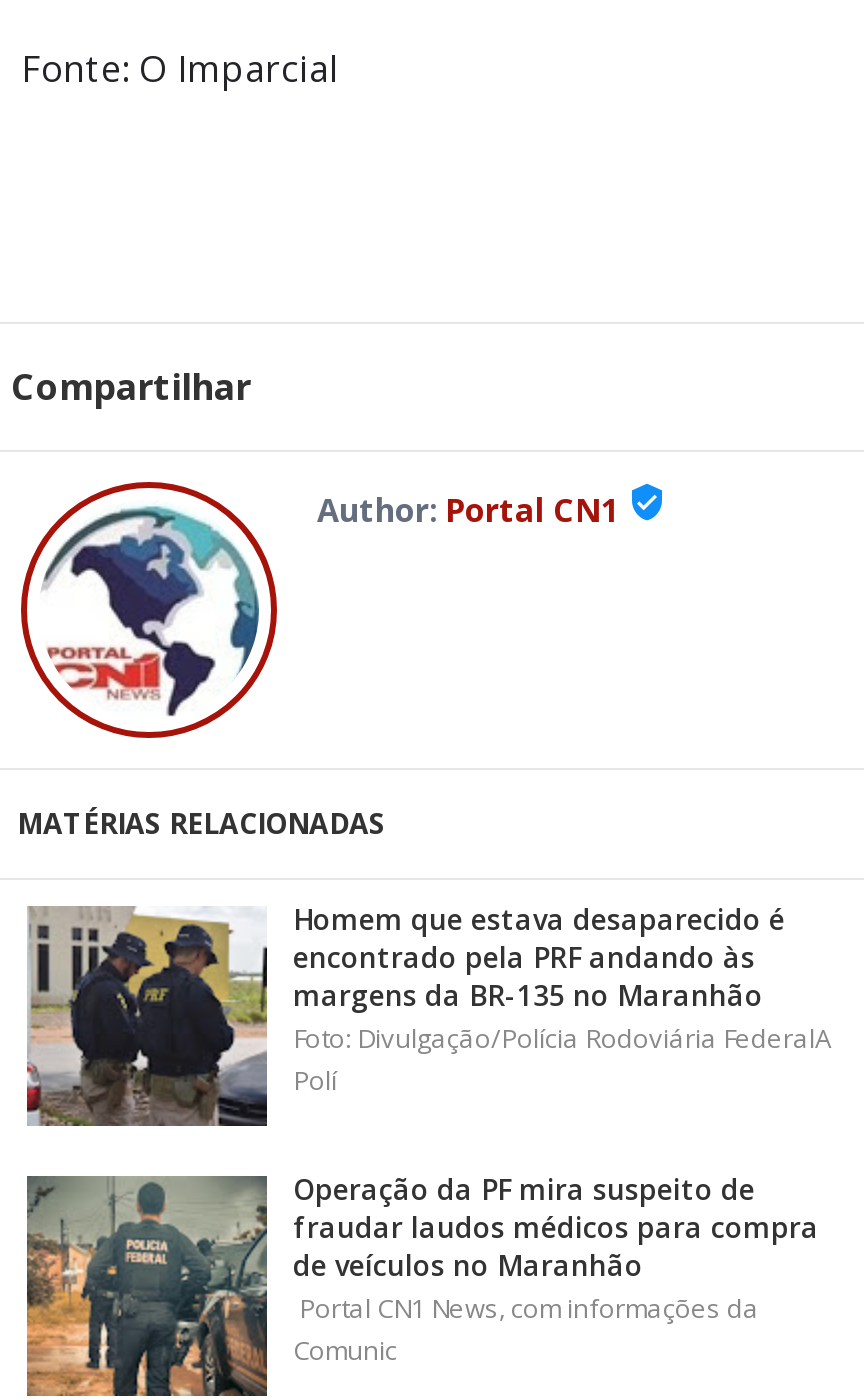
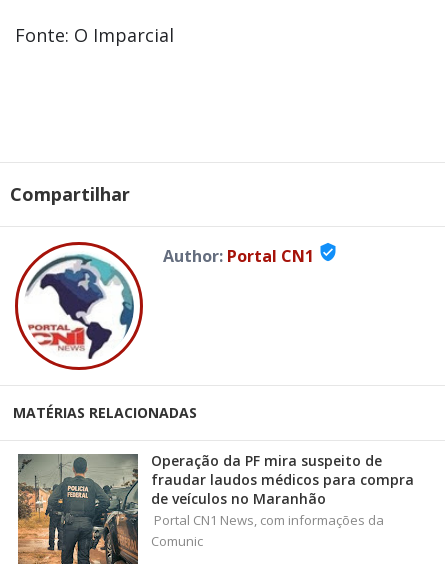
- [image]
- Homem que estava desaparecido é
- encontrado pela PRF andando às
- margens da BR-135 no Maranhão
- Foto: Divulgação/Polícia Rodoviária FederalA
- Polí
